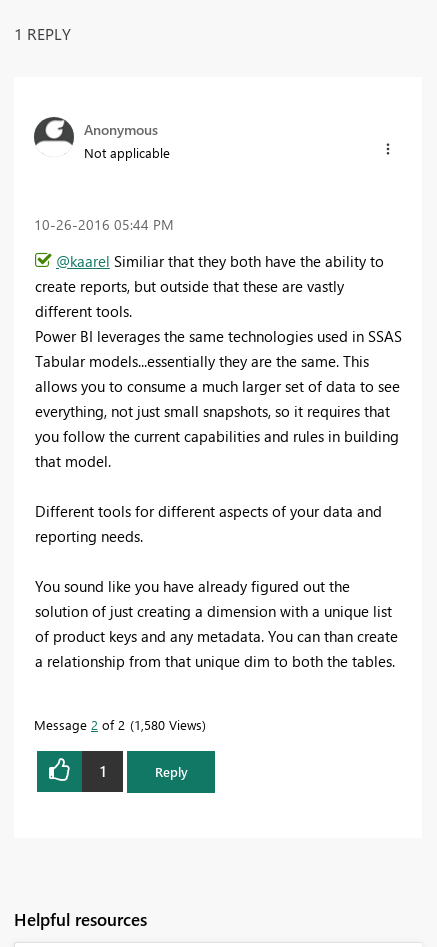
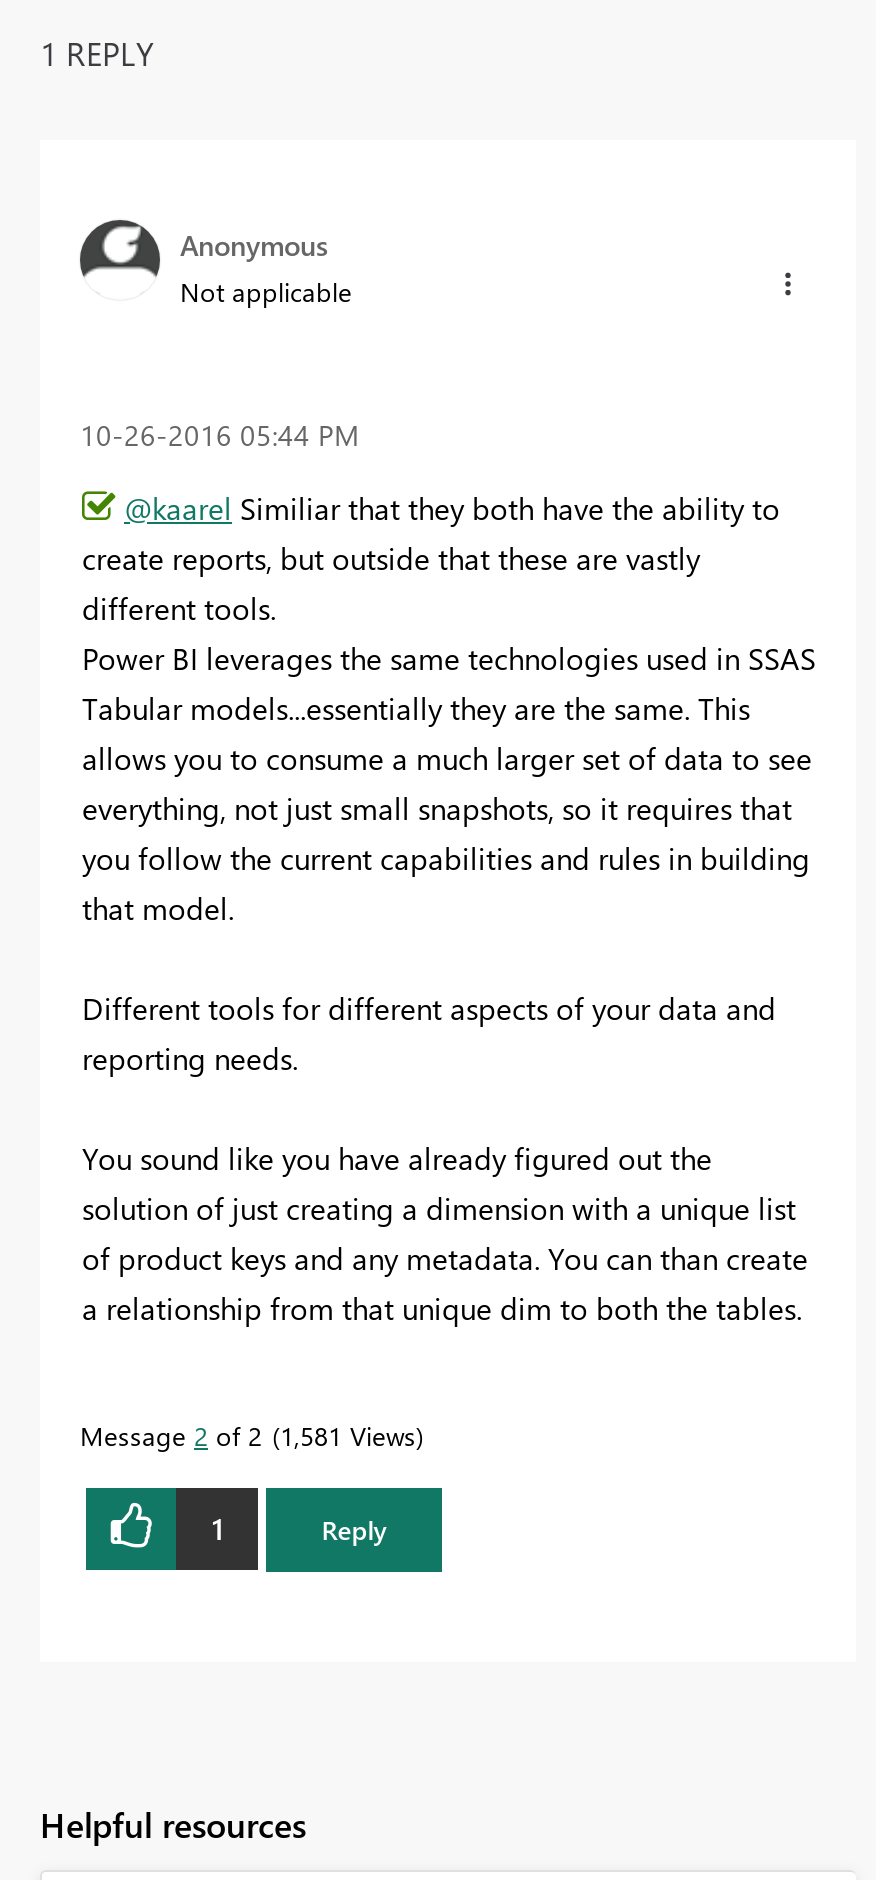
- Message 2 of 2 1,580 Views
+ Message 2 of 2 1,581 Views
